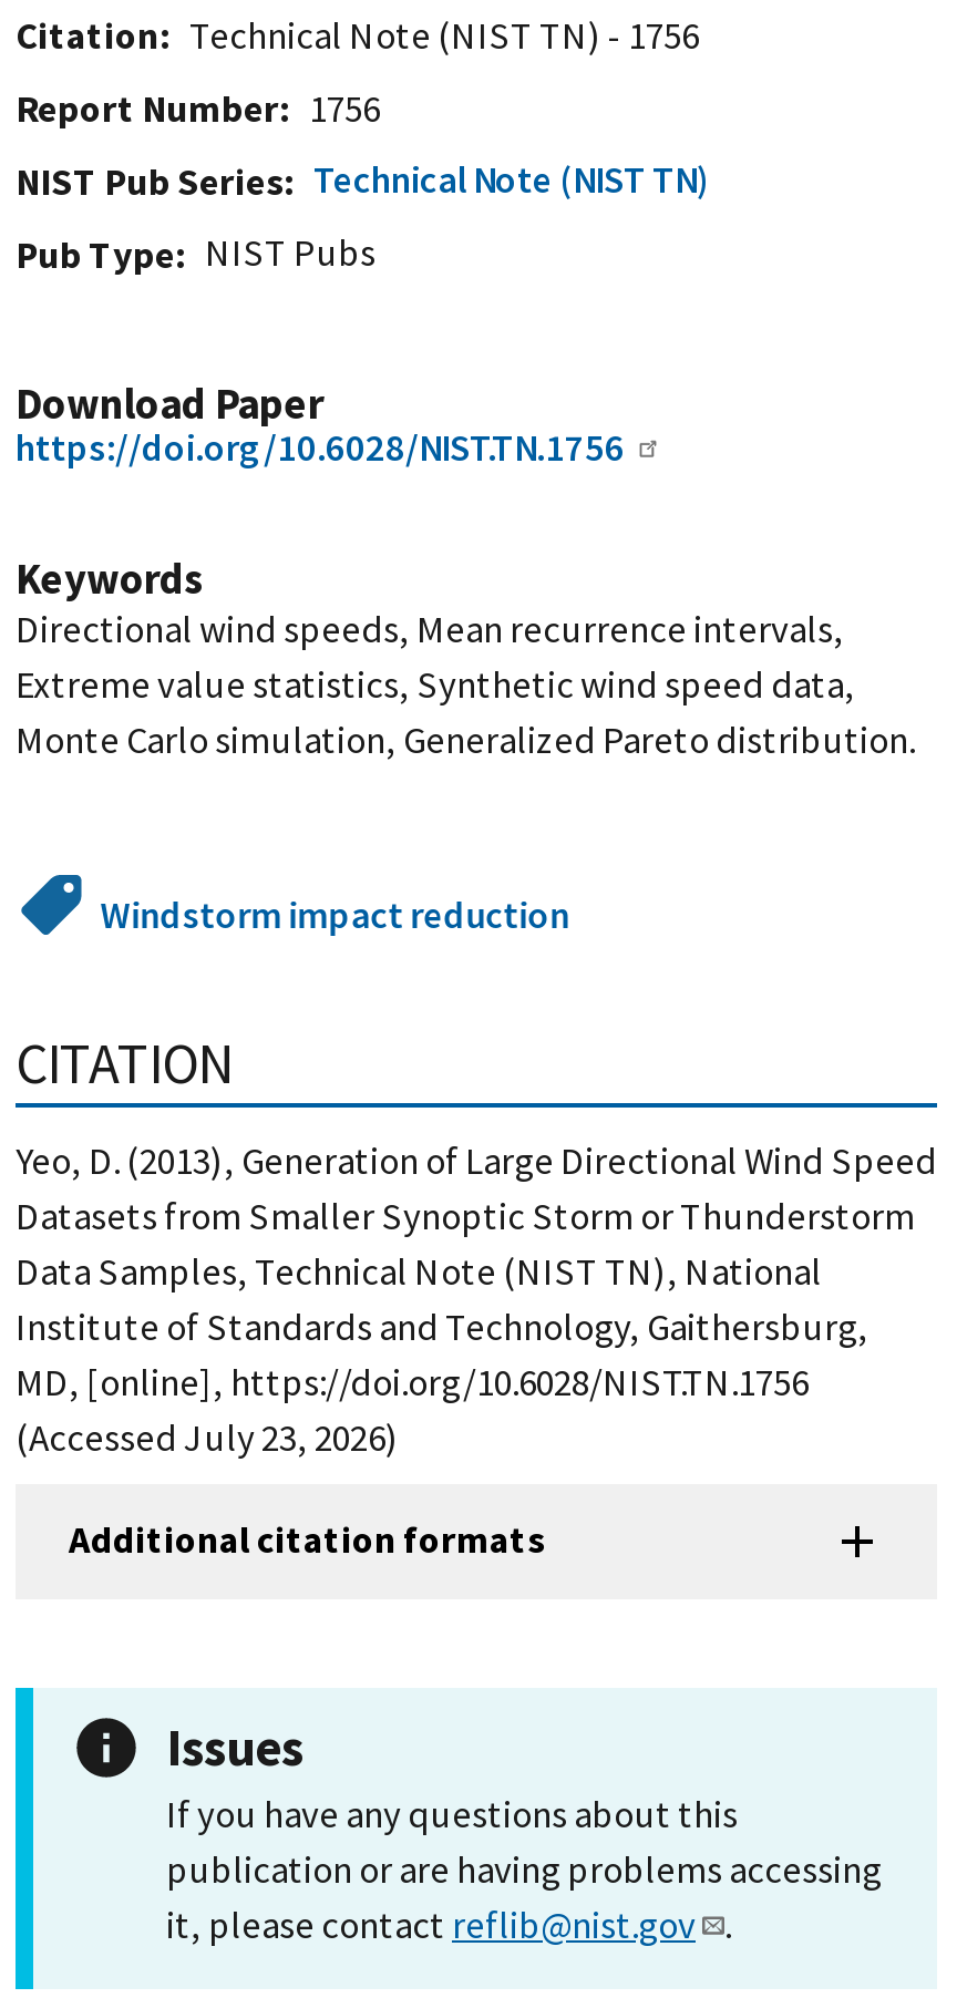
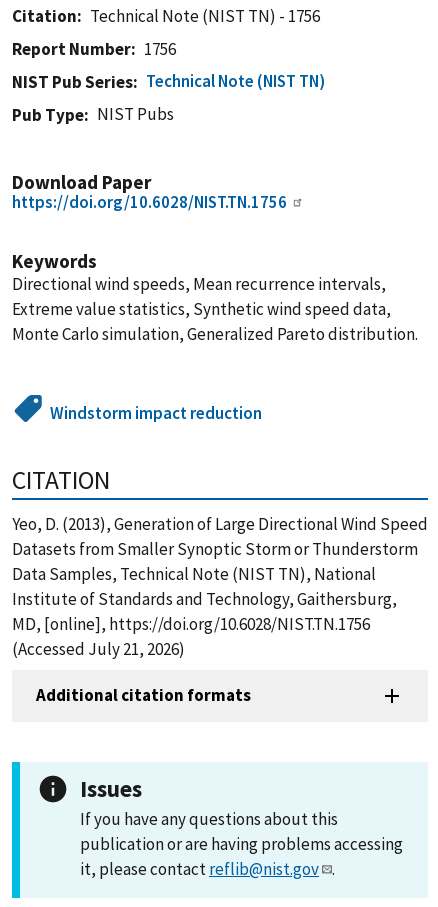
- (Accessed July 23, 2026)
+ (Accessed July 21, 2026)
